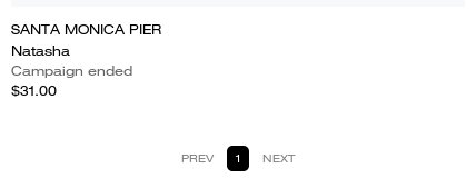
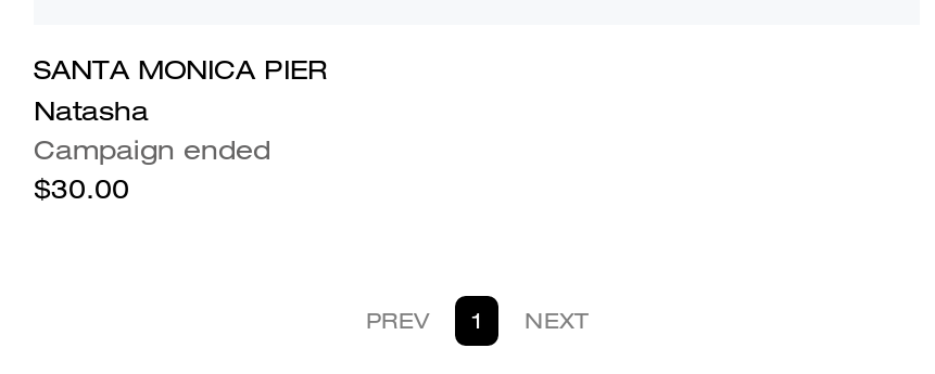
- $31.00
+ $30.00
